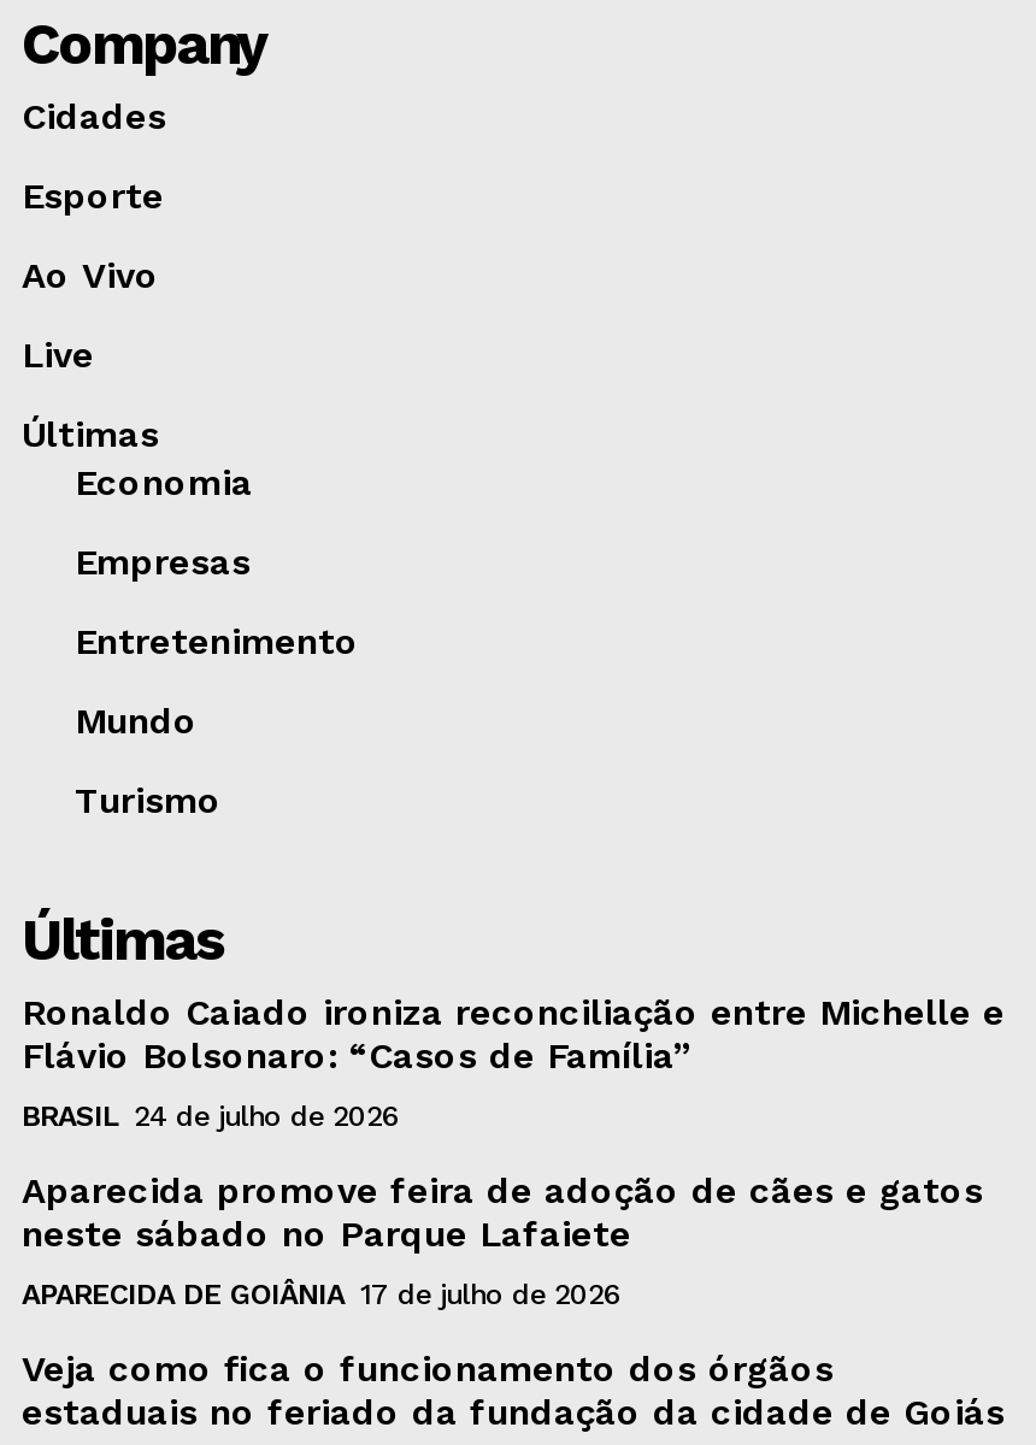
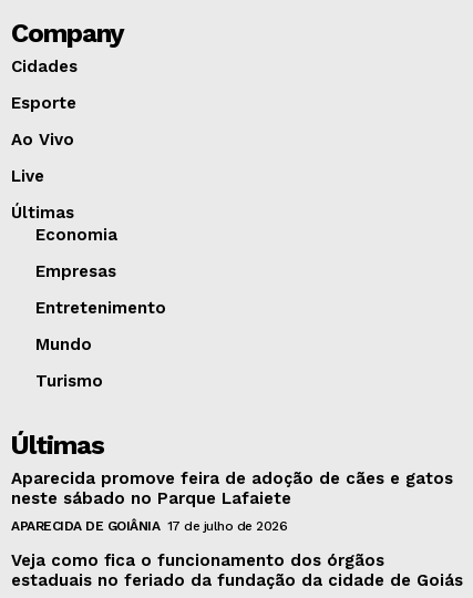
- Ronaldo Caiado ironiza reconciliação entre Michelle e
- Flávio Bolsonaro: “Casos de Família”
- BRASIL 24 de julho de 2026
